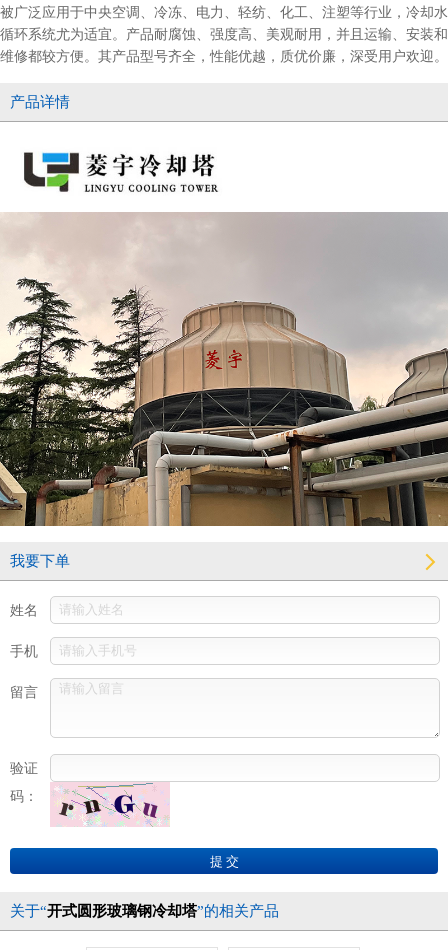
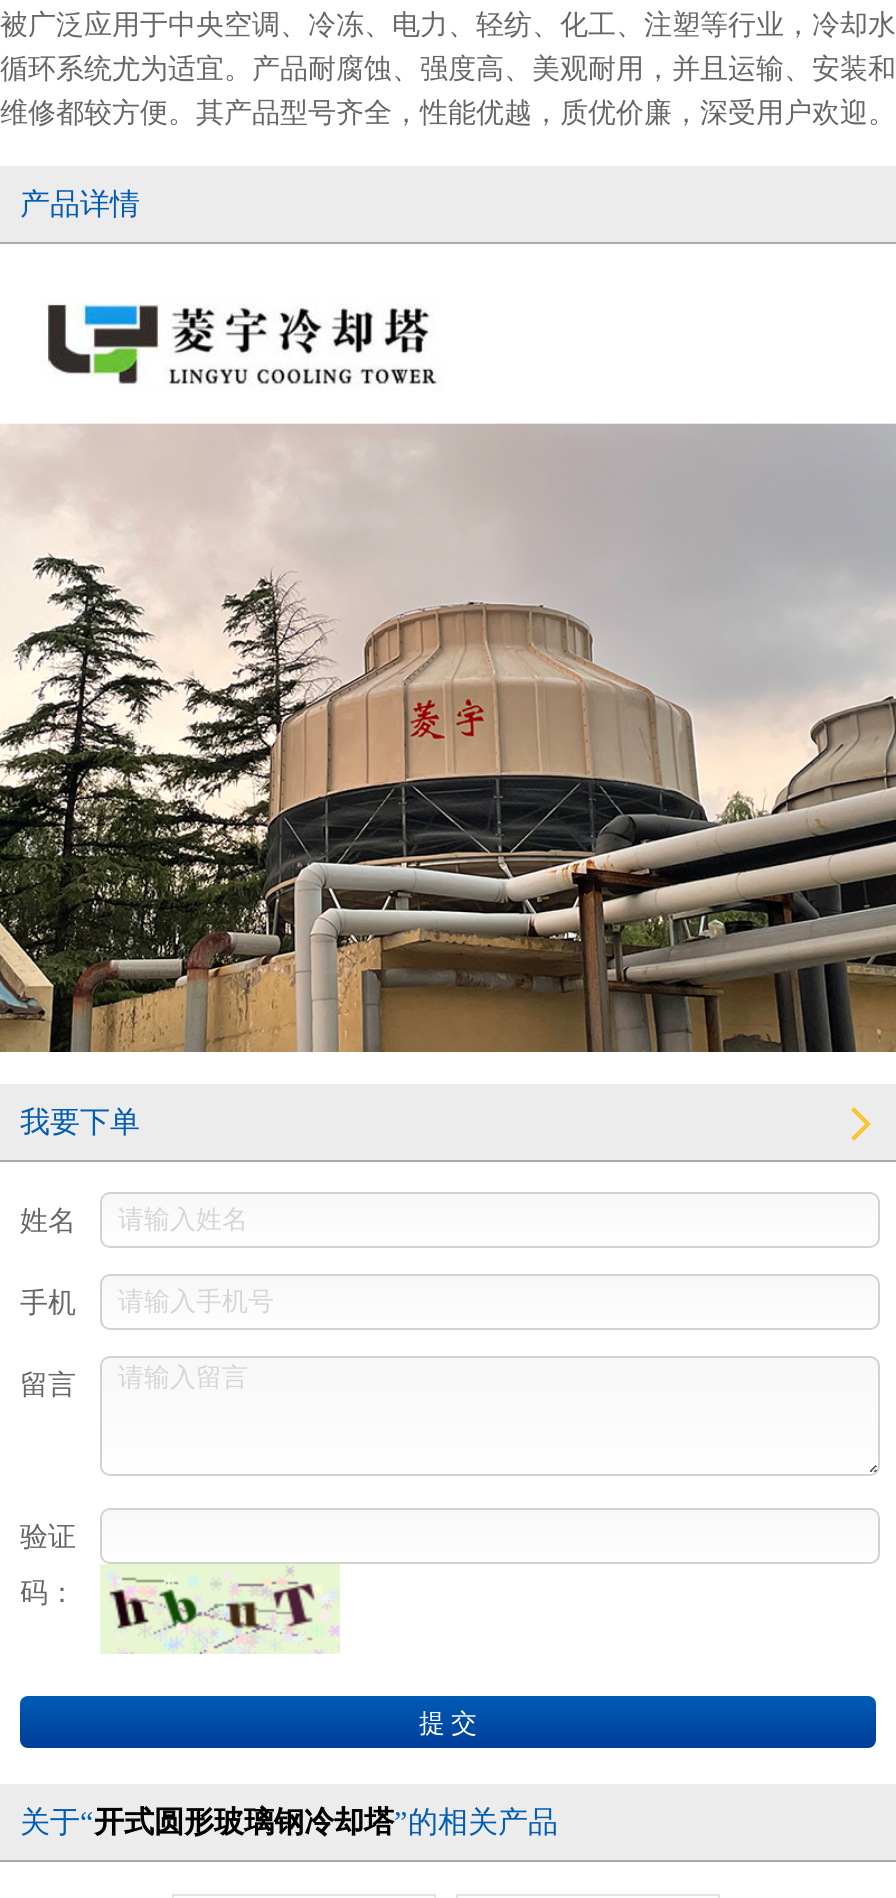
- [image]
+ [image]
